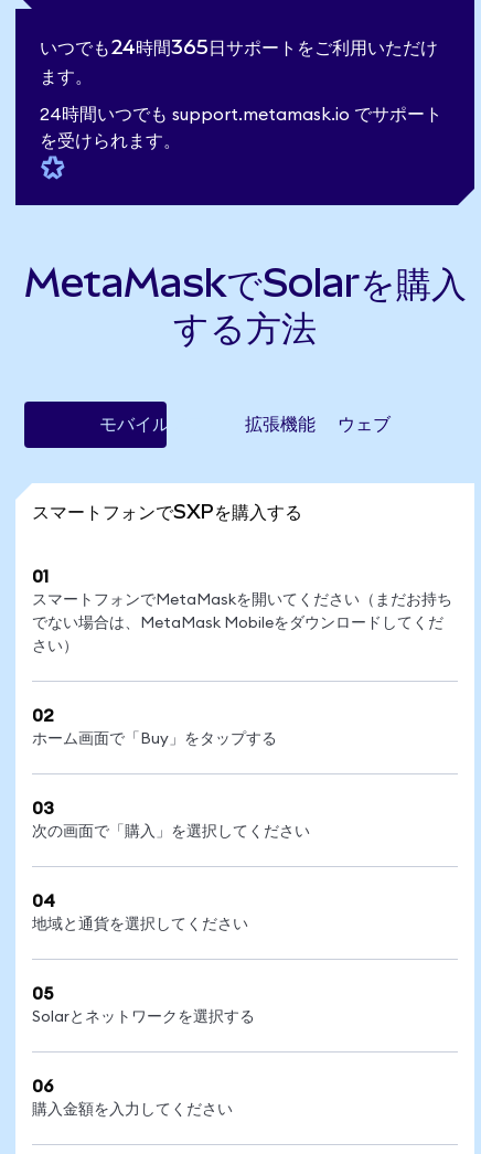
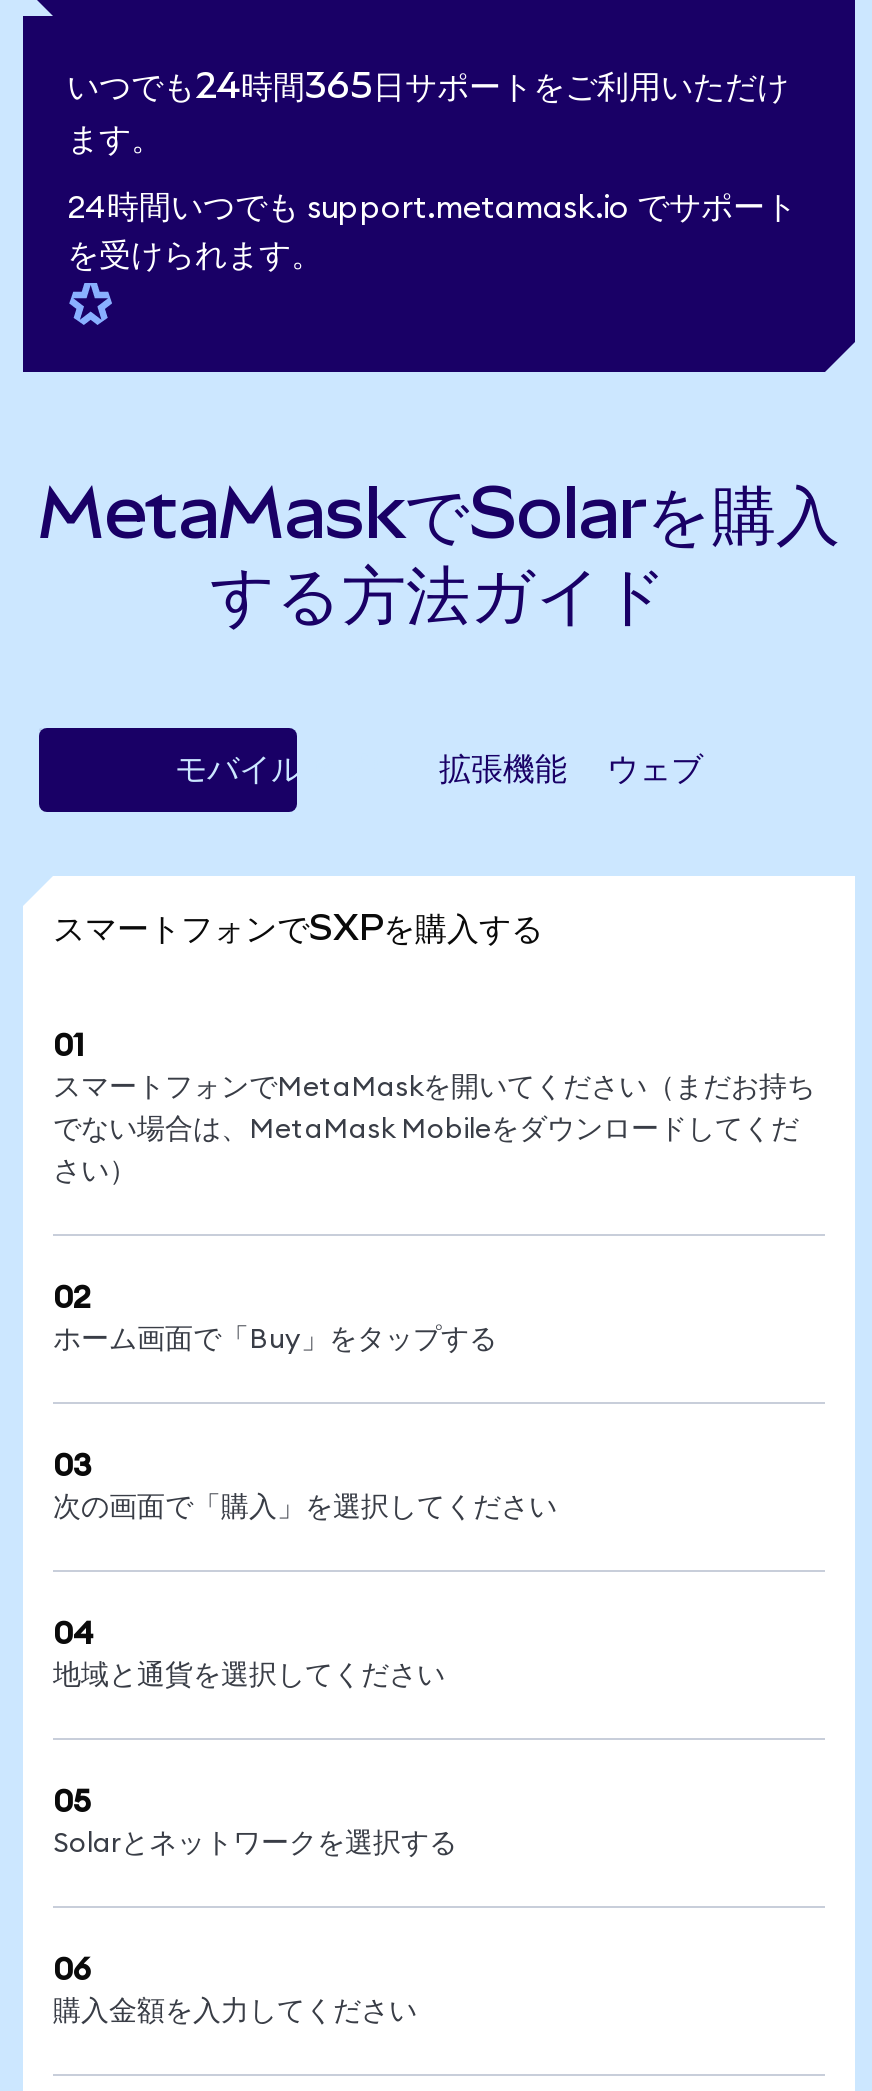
- する方法
+ する方法ガイド
